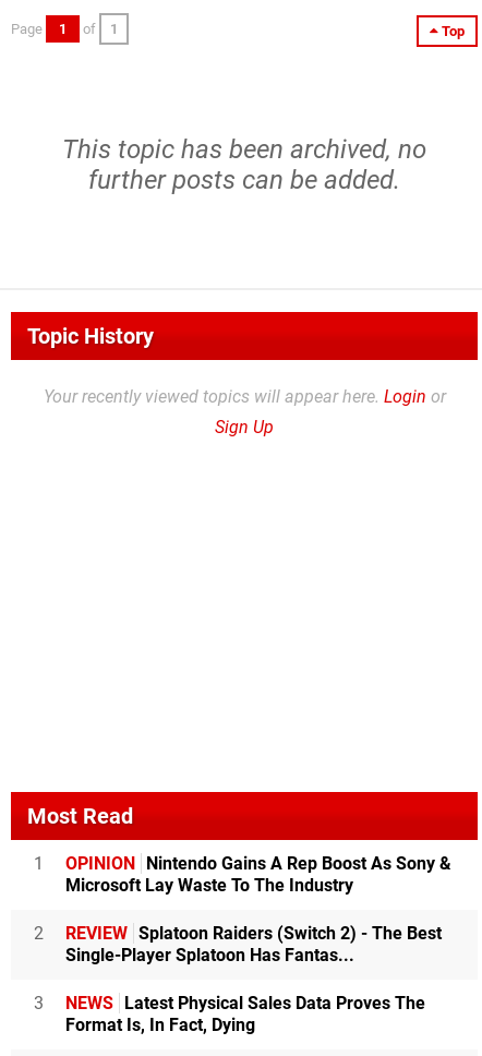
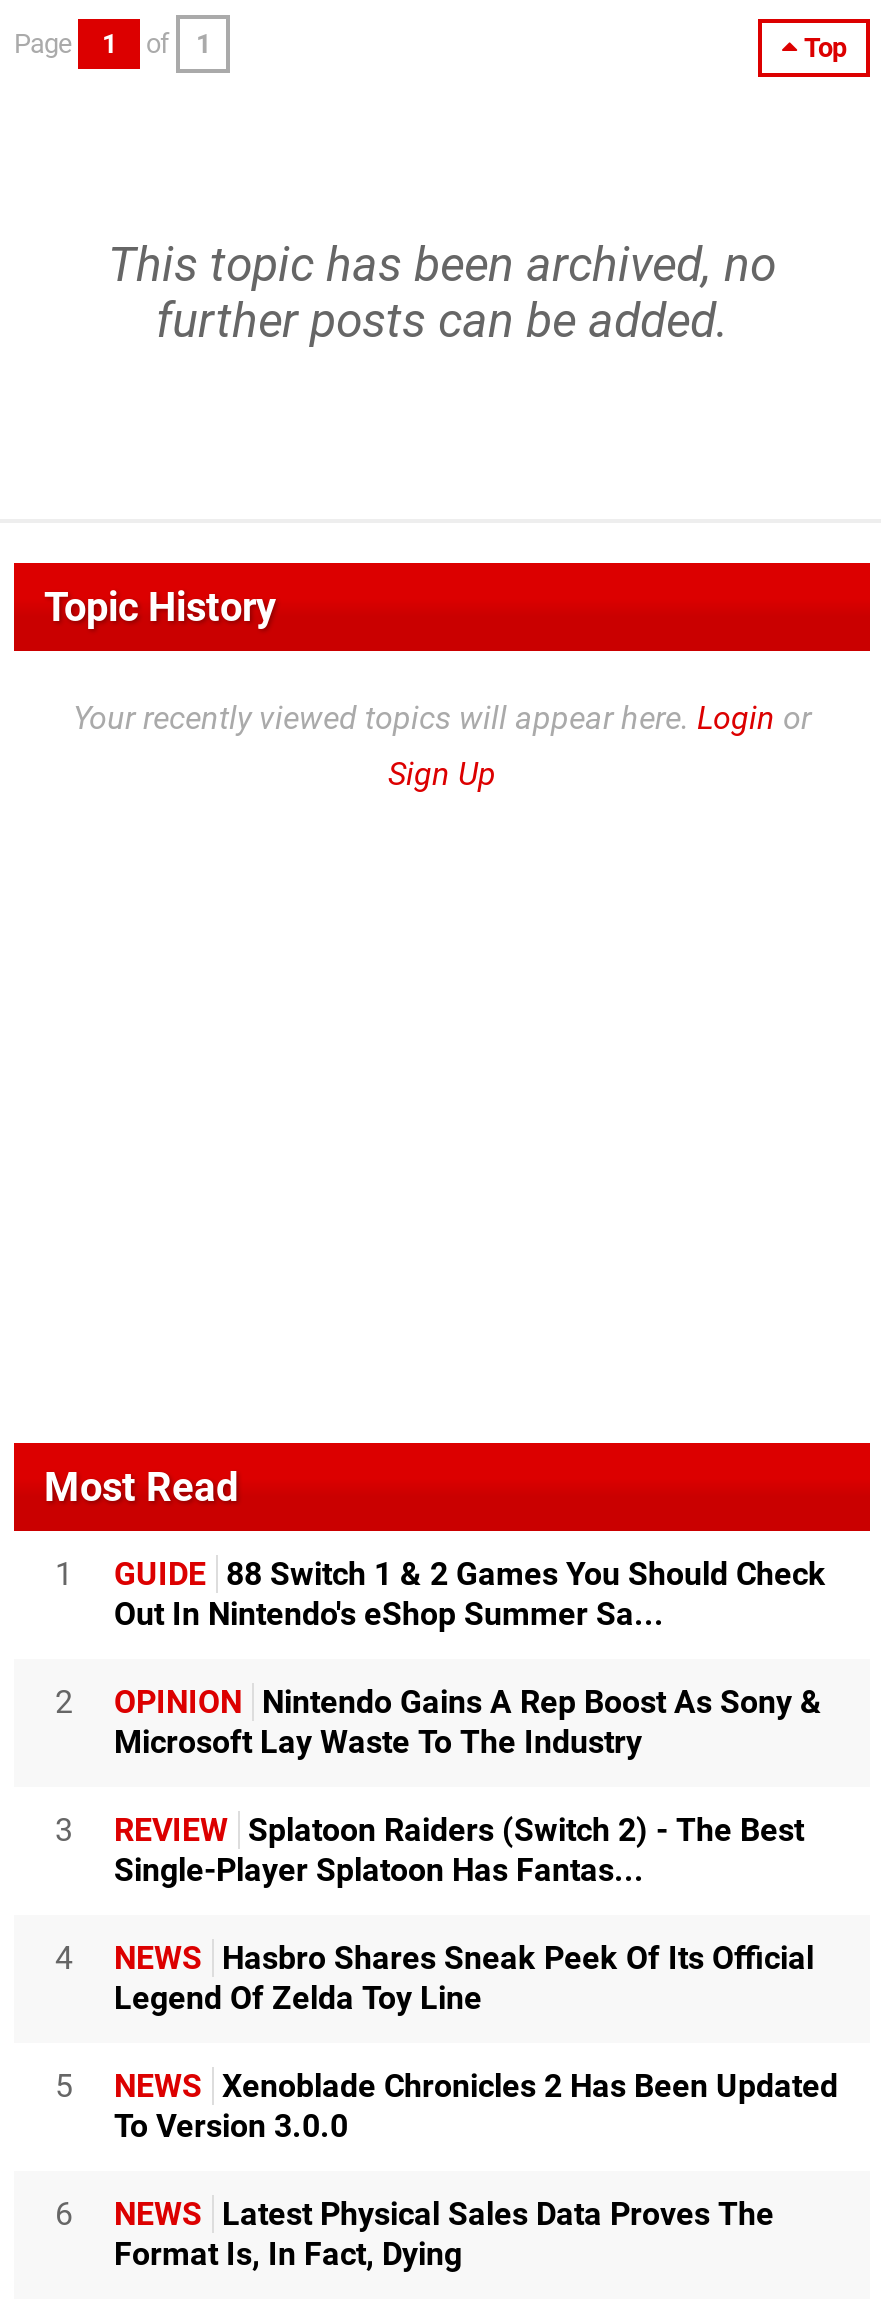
+ GUIDE 88 Switch 1 & 2 Games You Should Check
+ Out In Nintendo's eShop Summer Sa...
+ 2

- 2 REVIEW Splatoon Raiders (Switch 2) - The Best
+ 3 REVIEW Splatoon Raiders (Switch 2) - The Best

- 3
+ 4
+ NEWS Hasbro Shares Sneak Peek Of Its Official
+ Legend Of Zelda Toy Line
+ 5
+ NEWS Xenoblade Chronicles 2 Has Been Updated
+ To Version 3.0.0
+ 6
